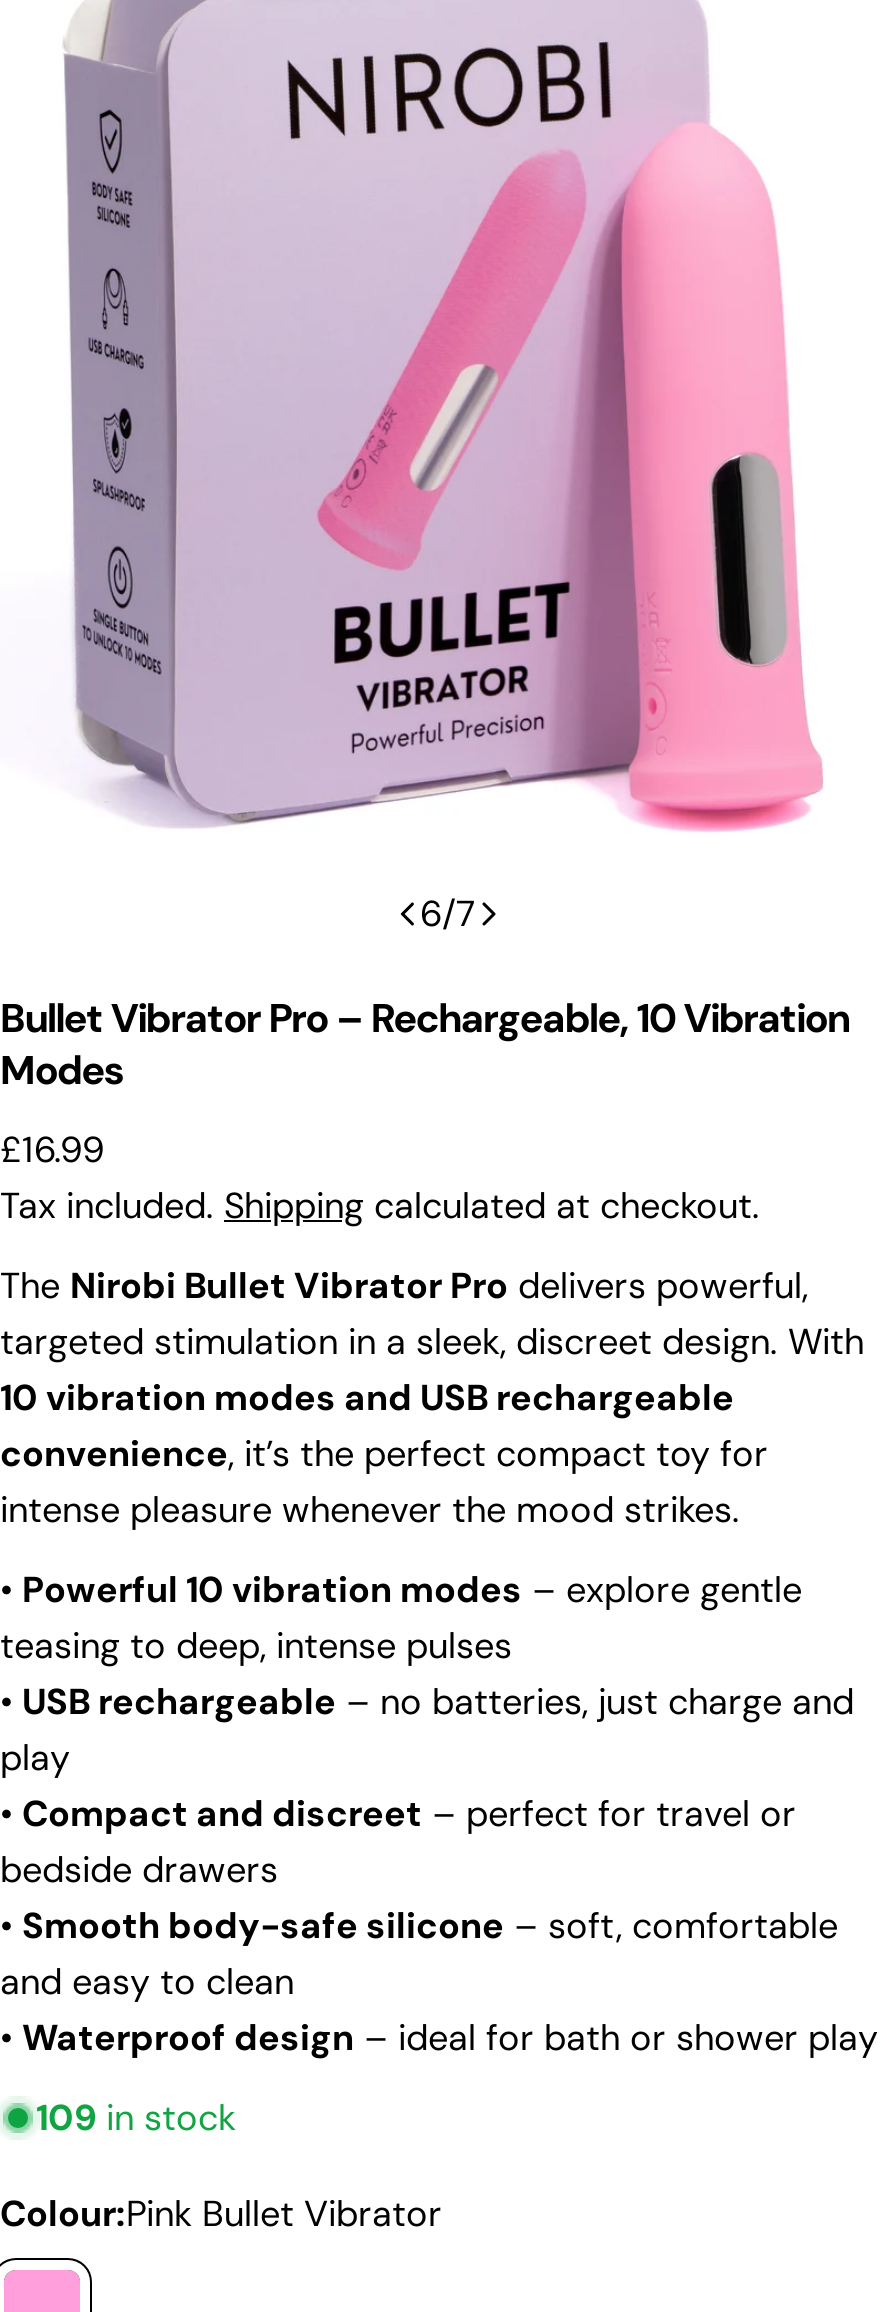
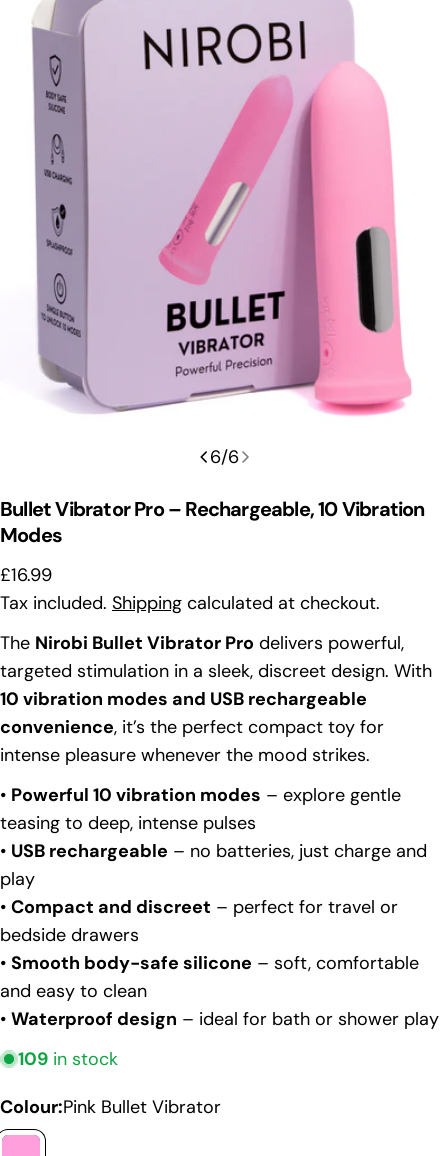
- 6/7
+ 6/6
